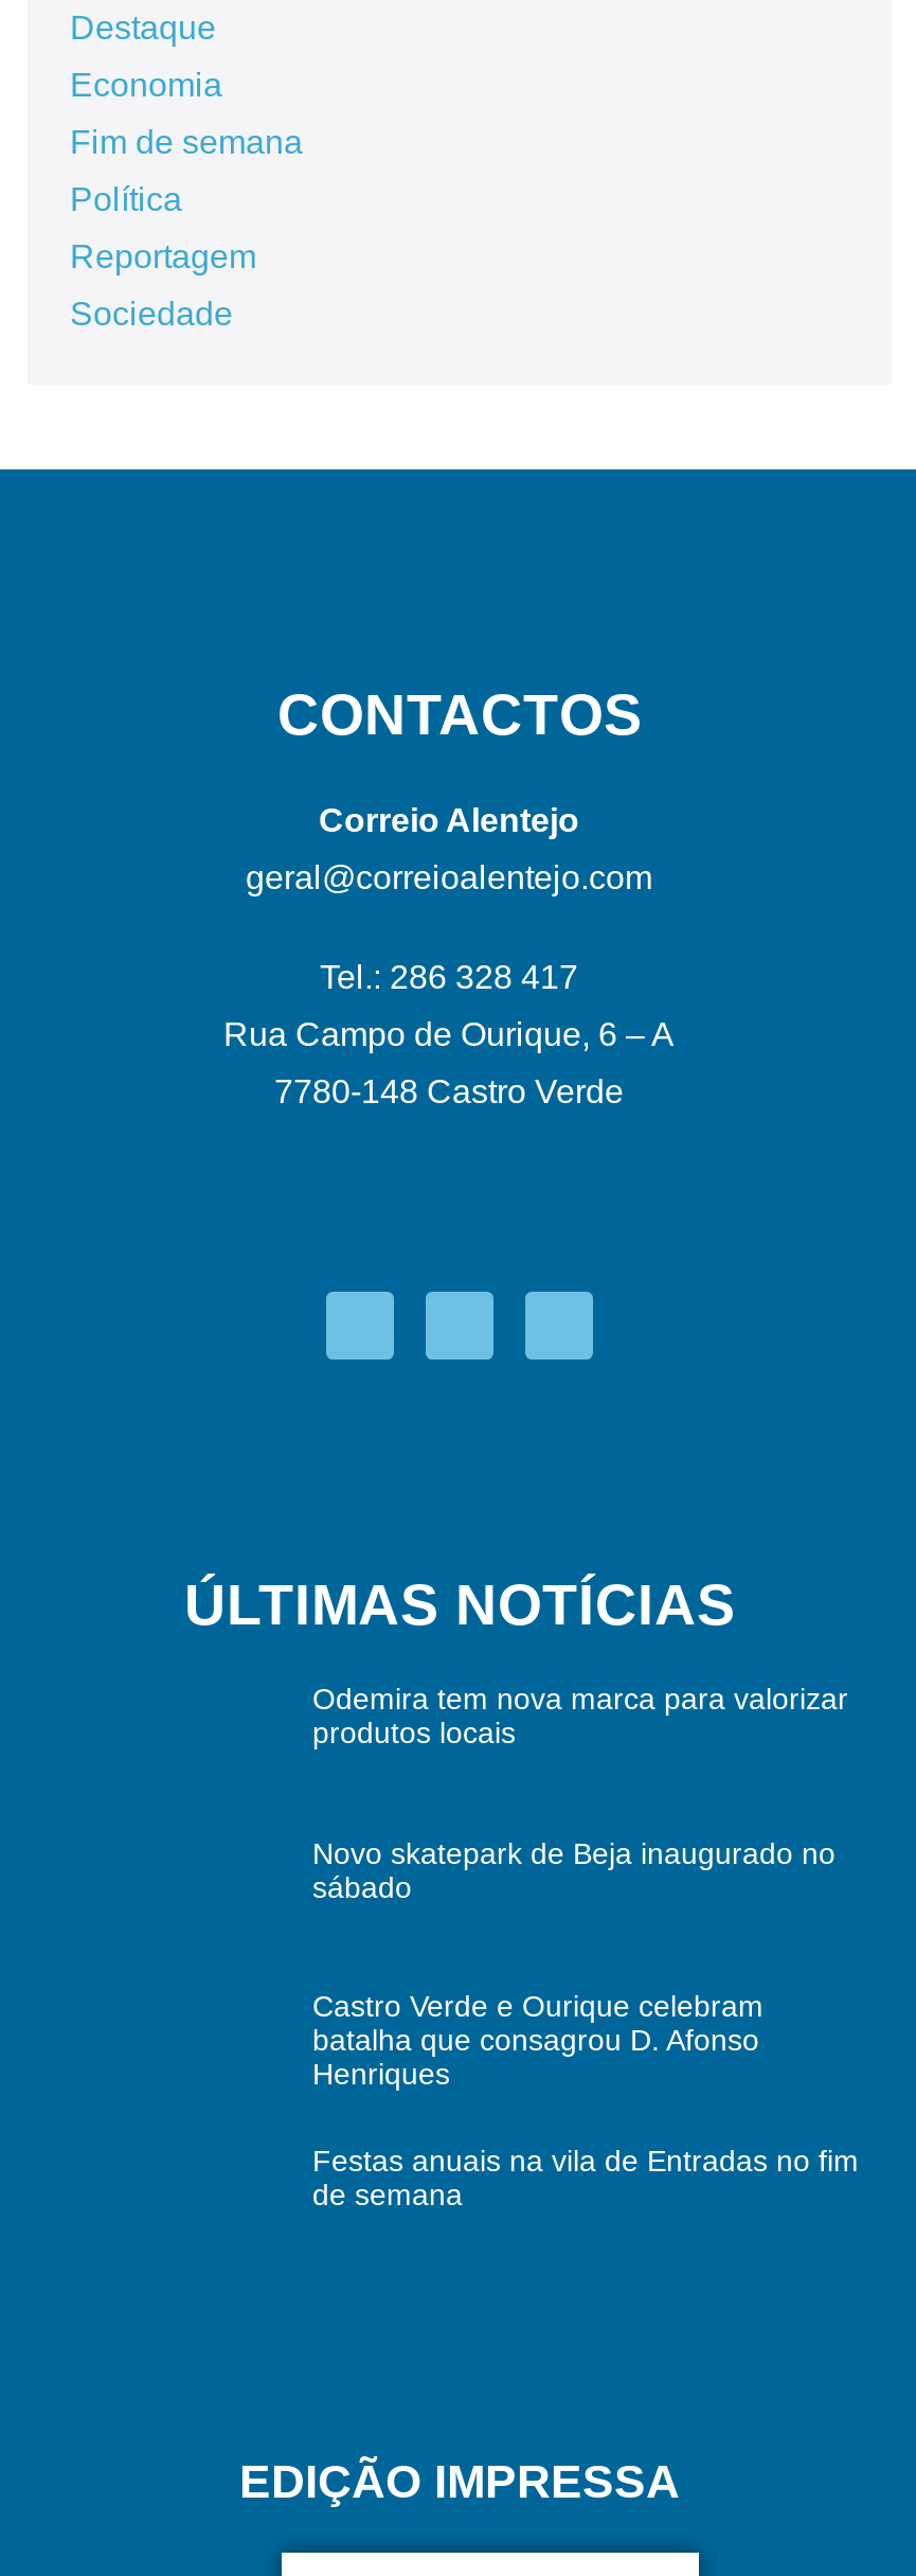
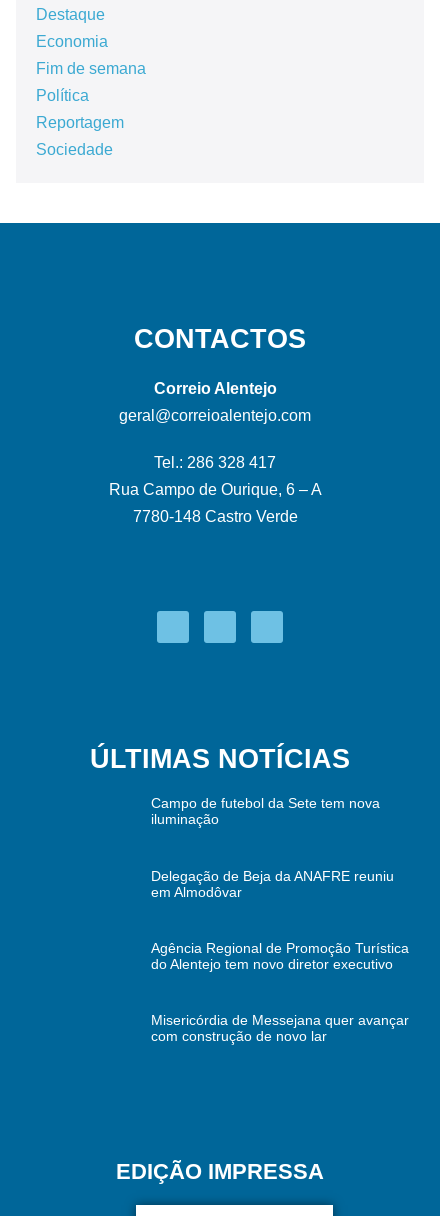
- Odemira tem nova marca para valorizar
- produtos locais
+ Campo de futebol da Sete tem nova
+ iluminação

- Novo skatepark de Beja inaugurado no
- sábado
+ Delegação de Beja da ANAFRE reuniu
+ em Almodôvar

- Castro Verde e Ourique celebram
- batalha que consagrou D. Afonso
- Henriques
+ Agência Regional de Promoção Turística
+ do Alentejo tem novo diretor executivo

- Festas anuais na vila de Entradas no fim
- de semana
+ Misericórdia de Messejana quer avançar
+ com construção de novo lar
